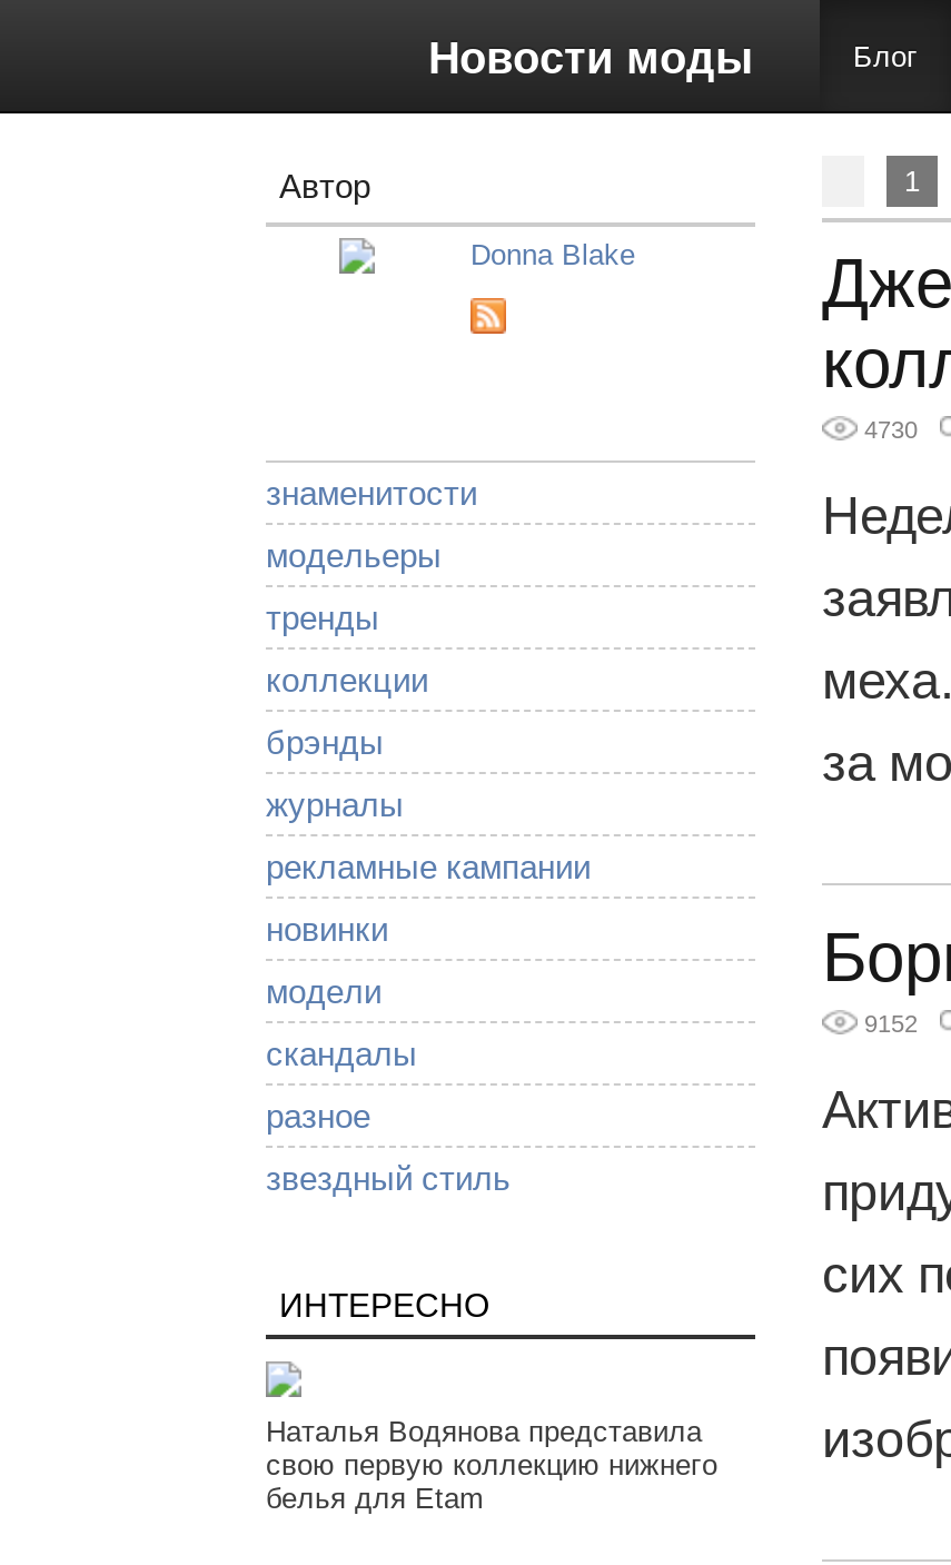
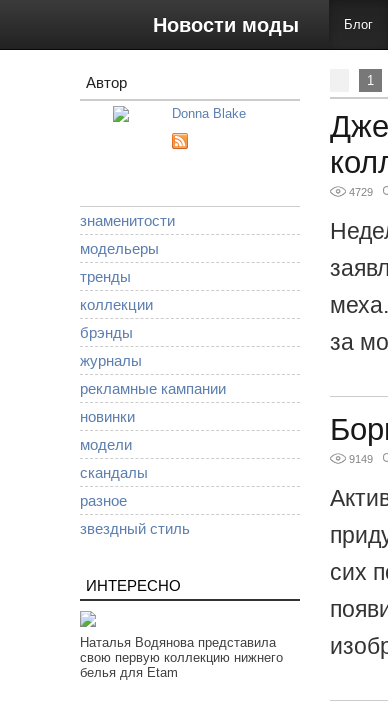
- 4730
+ 4729

- 9152
+ 9149
